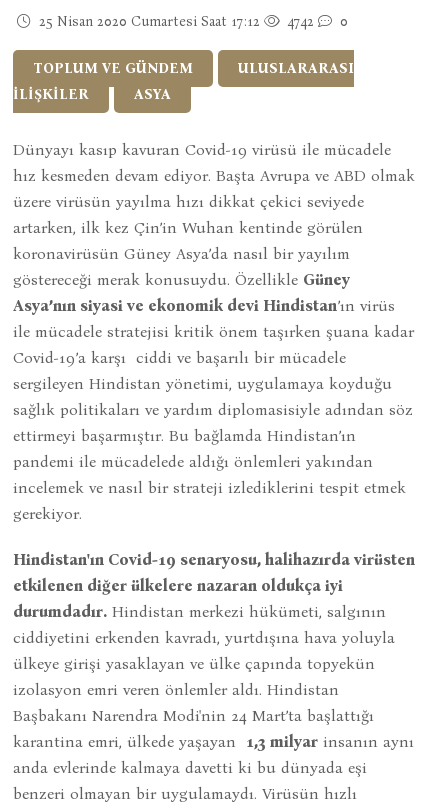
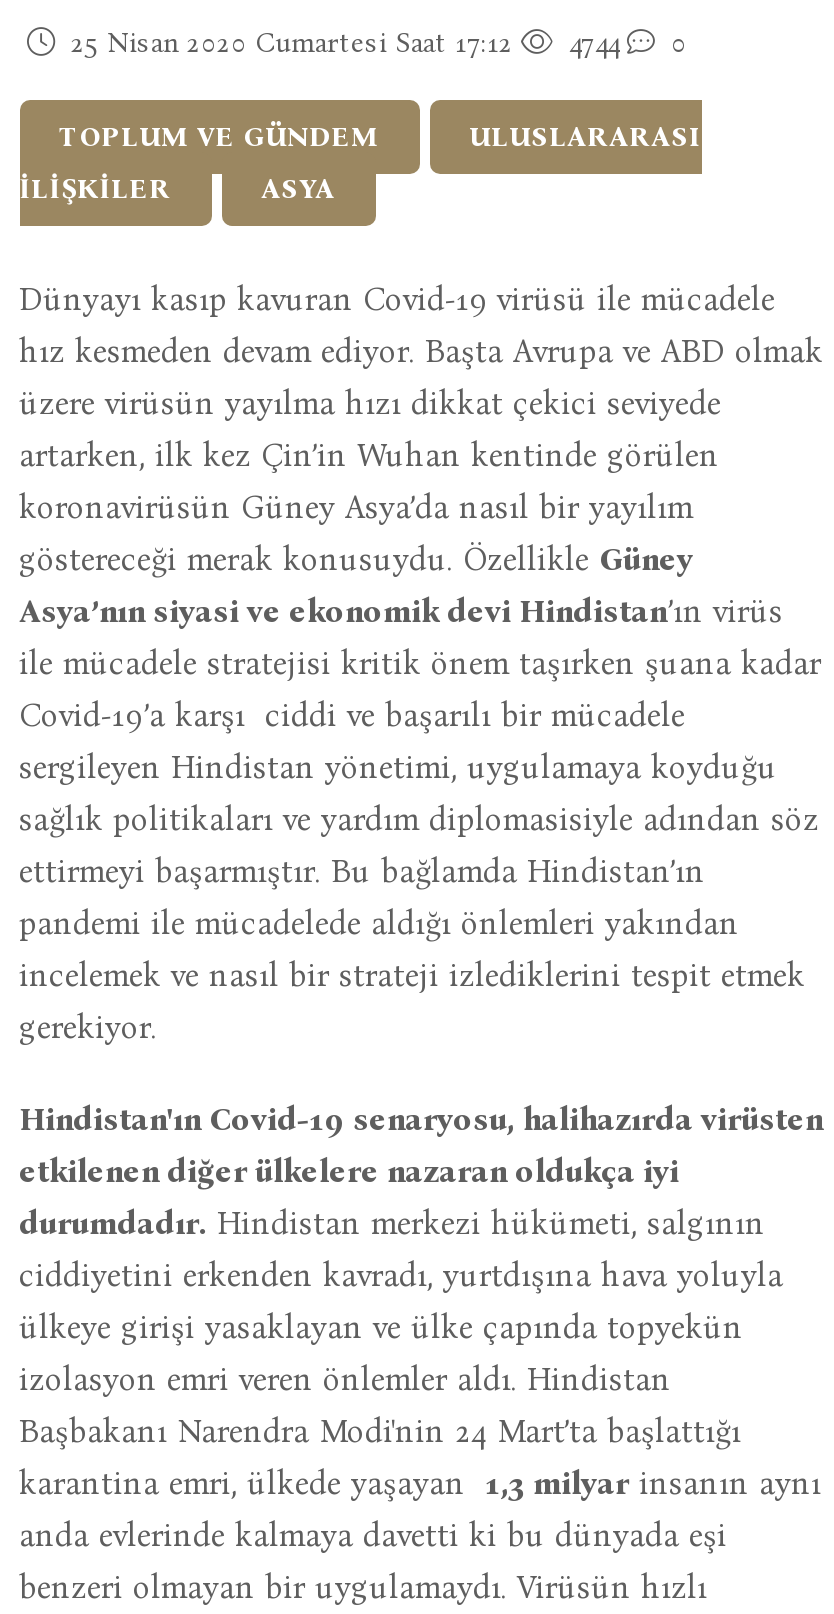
- 4742
+ 4744
